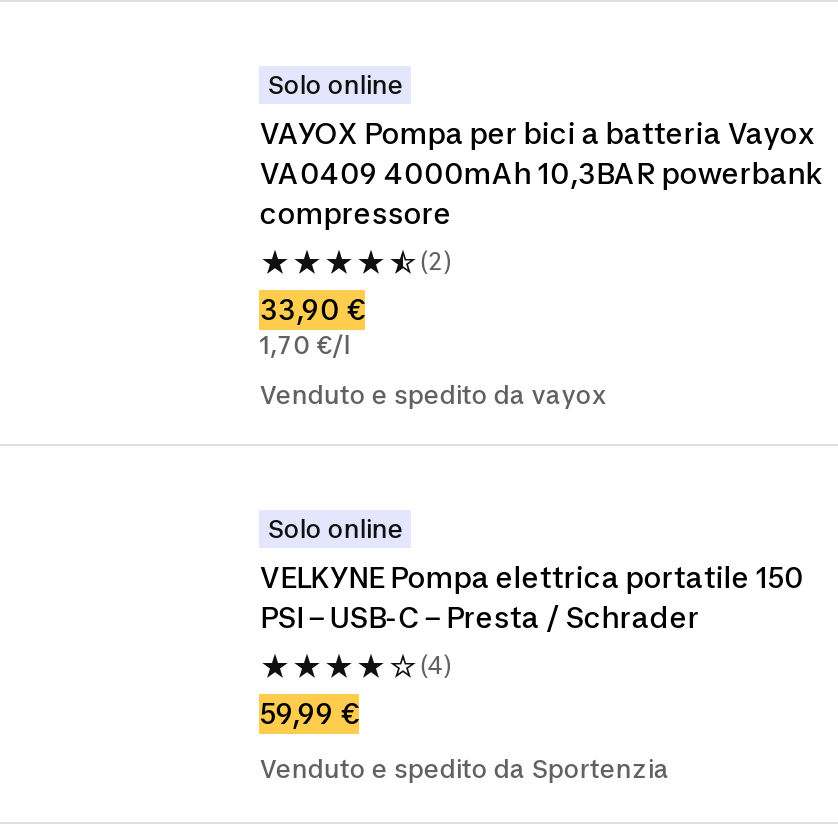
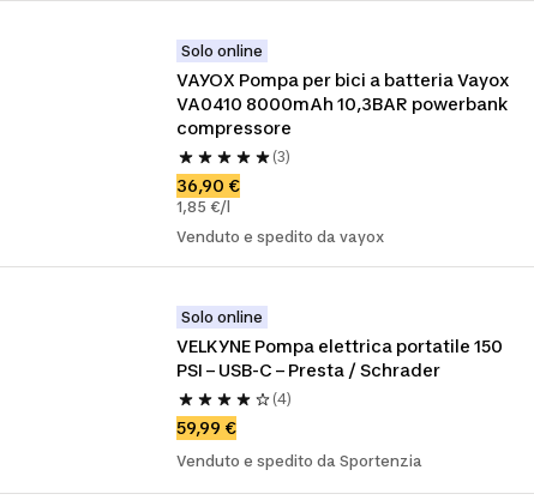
- VA0409 4000mAh 10,3BAR powerbank
+ VA0410 8000mAh 10,3BAR powerbank

- (2)
+ (3)

- 33,90 €
+ 36,90 €

- 1,70 €/l
+ 1,85 €/l
